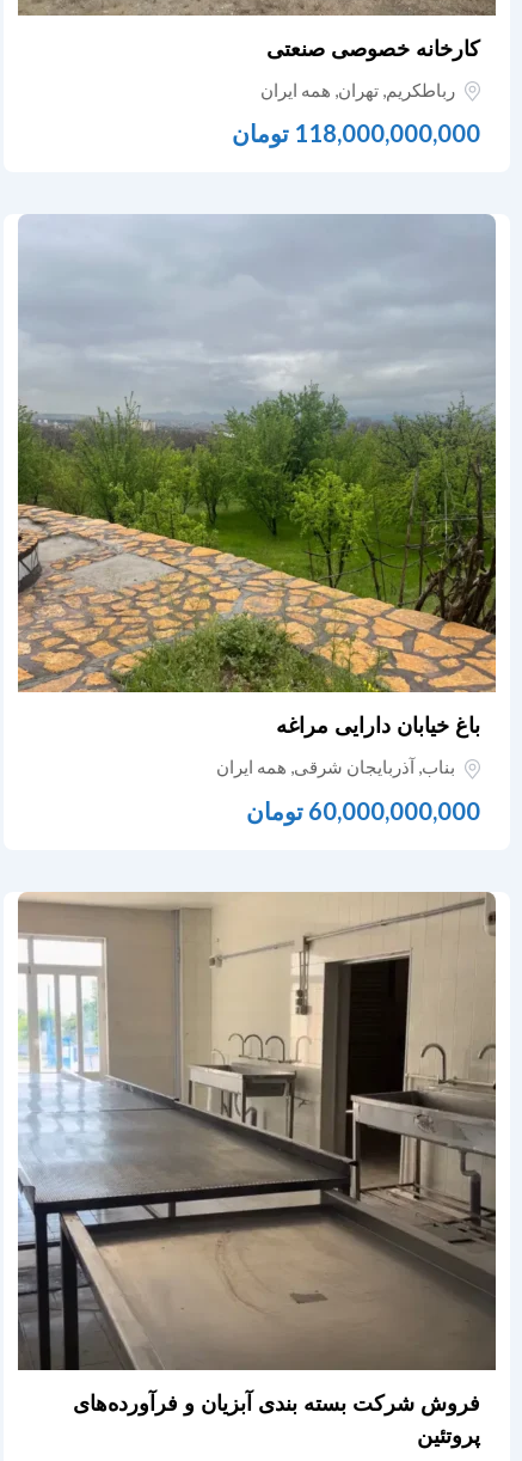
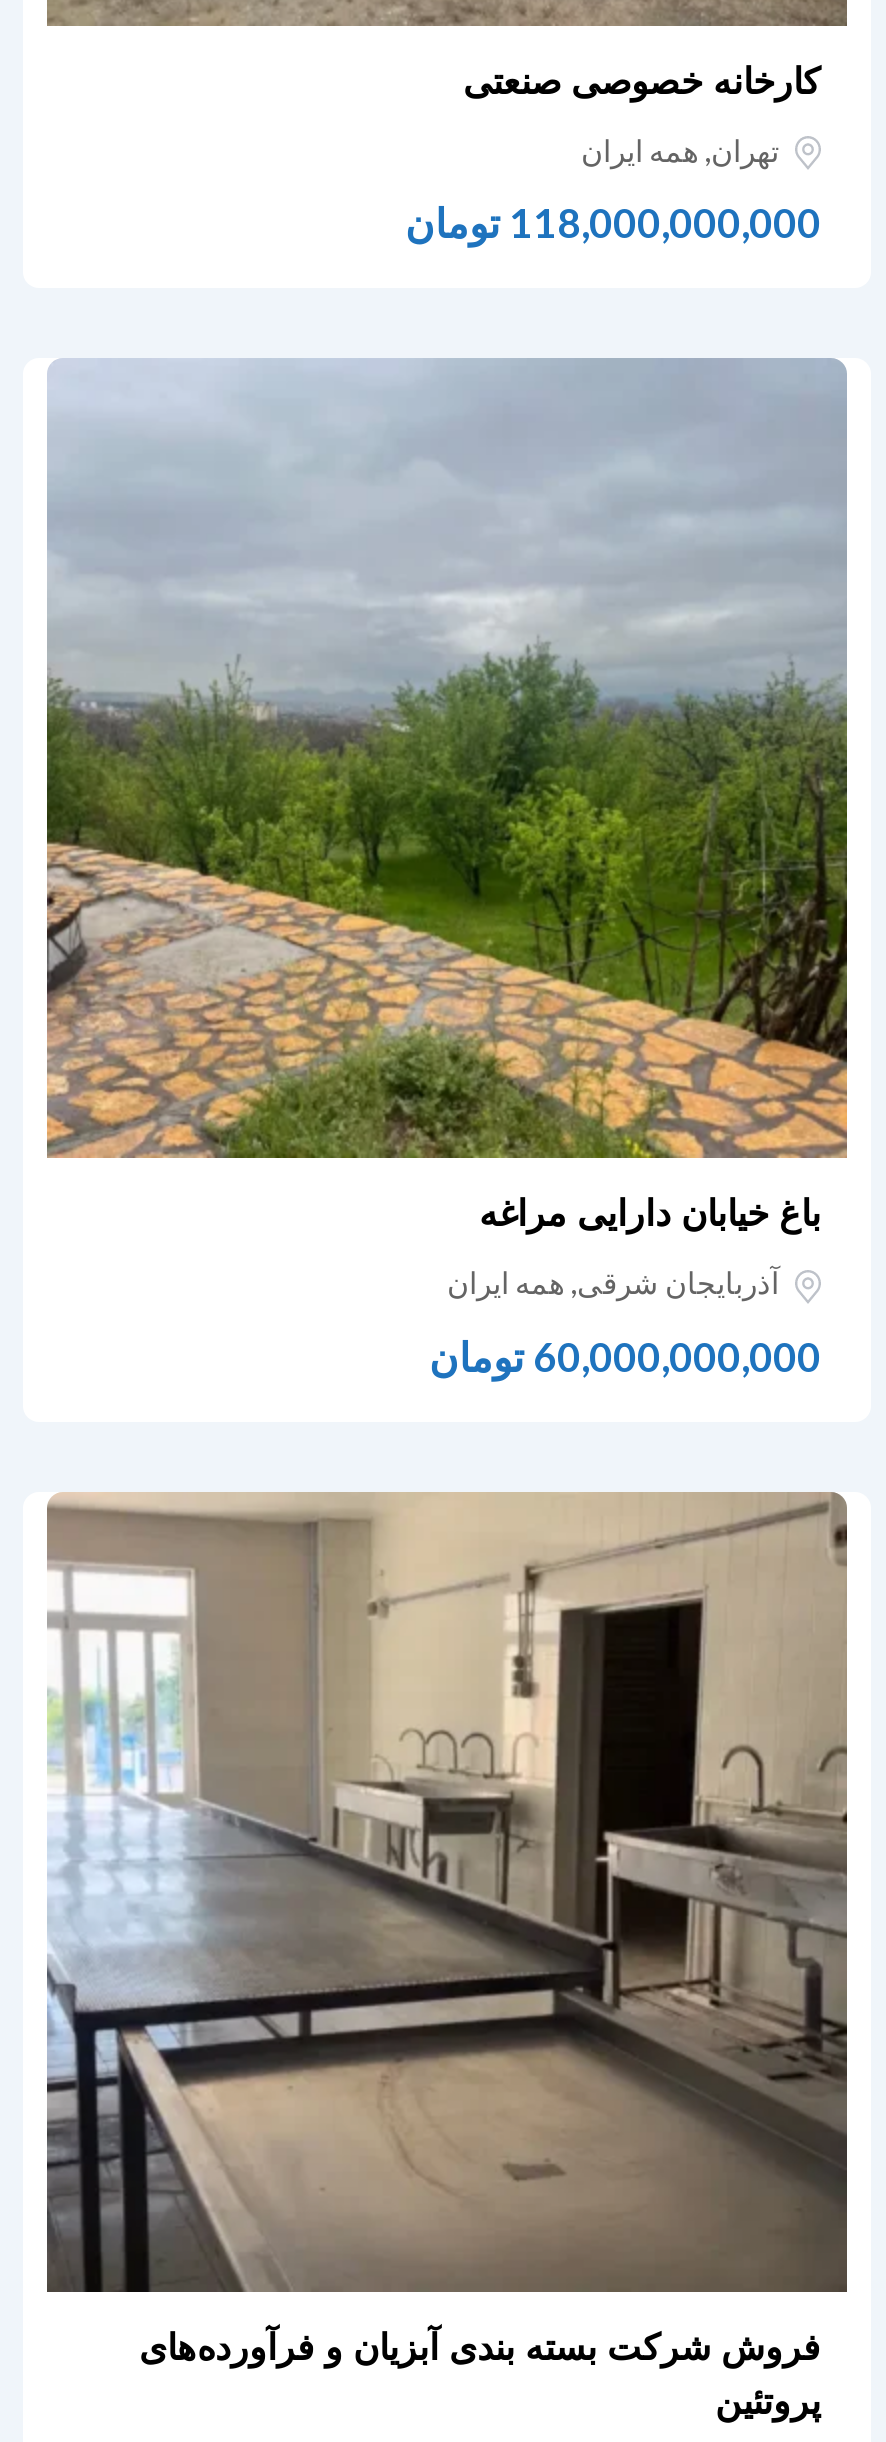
- رباطکریم, تهران, همه ایران
+ تهران, همه ایران

- بناب, آذربایجان شرقی, همه ایران
+ آذربایجان شرقی, همه ایران
